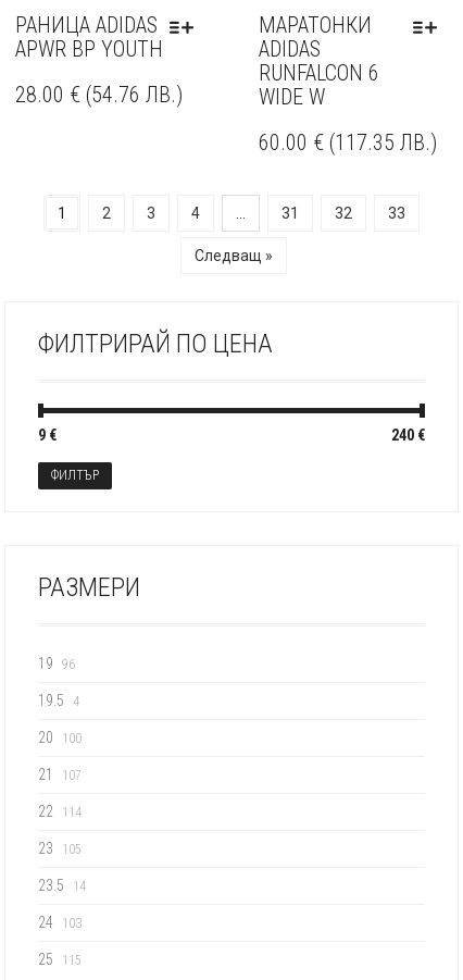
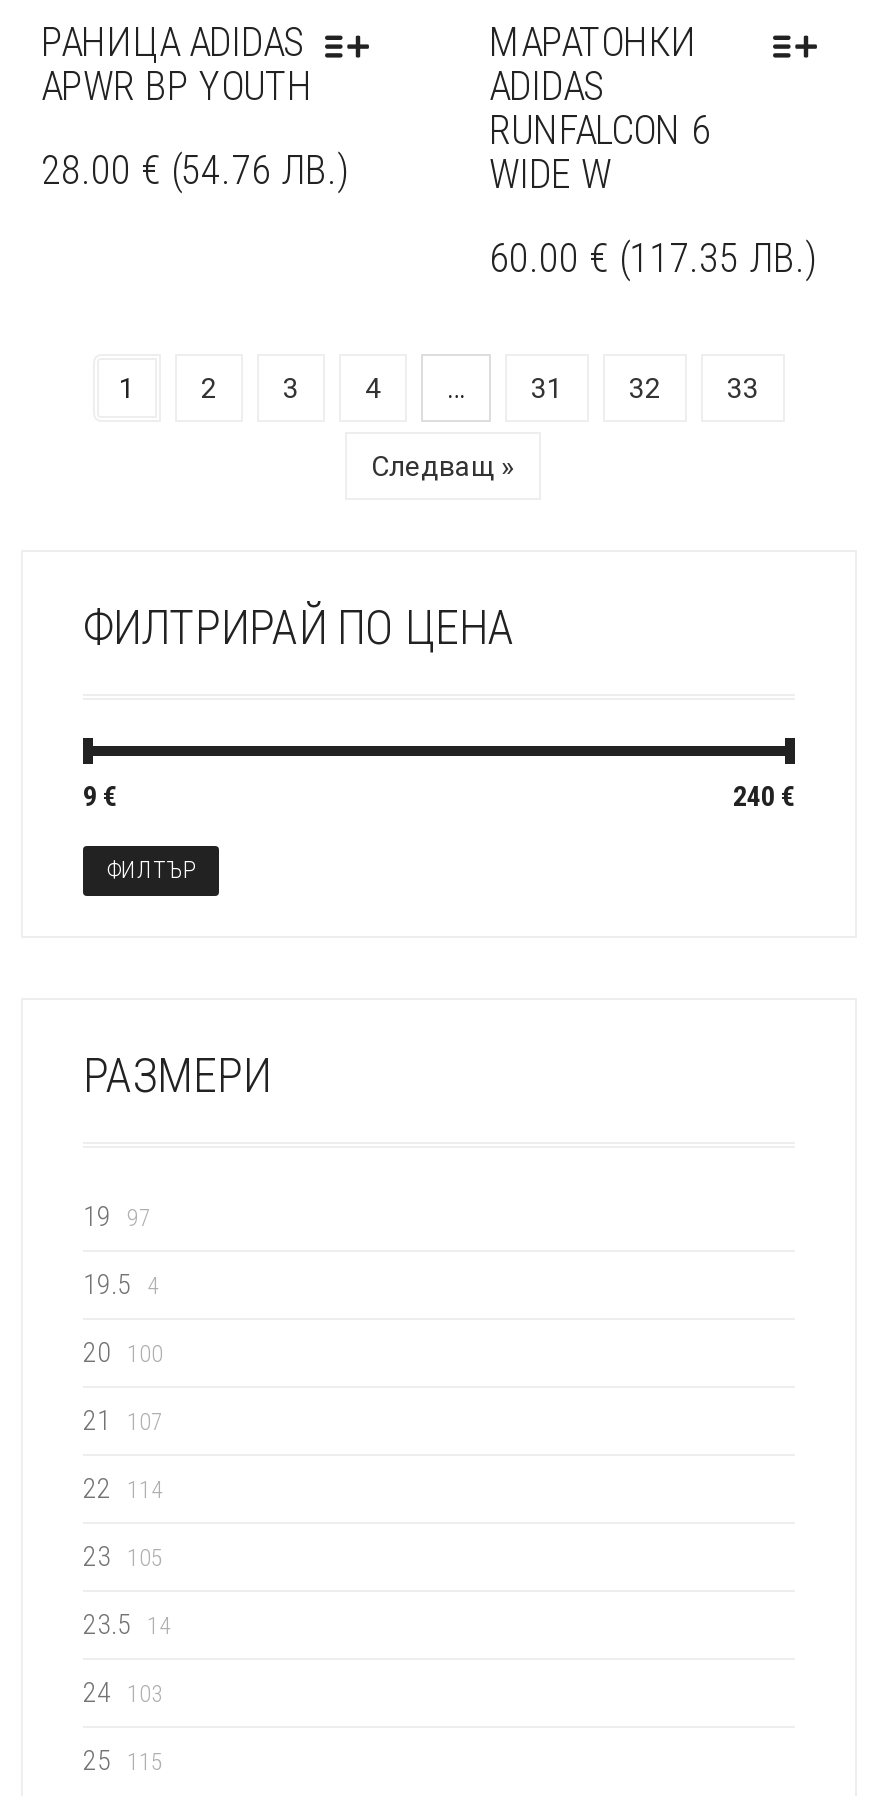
- 19 96
+ 19 97
